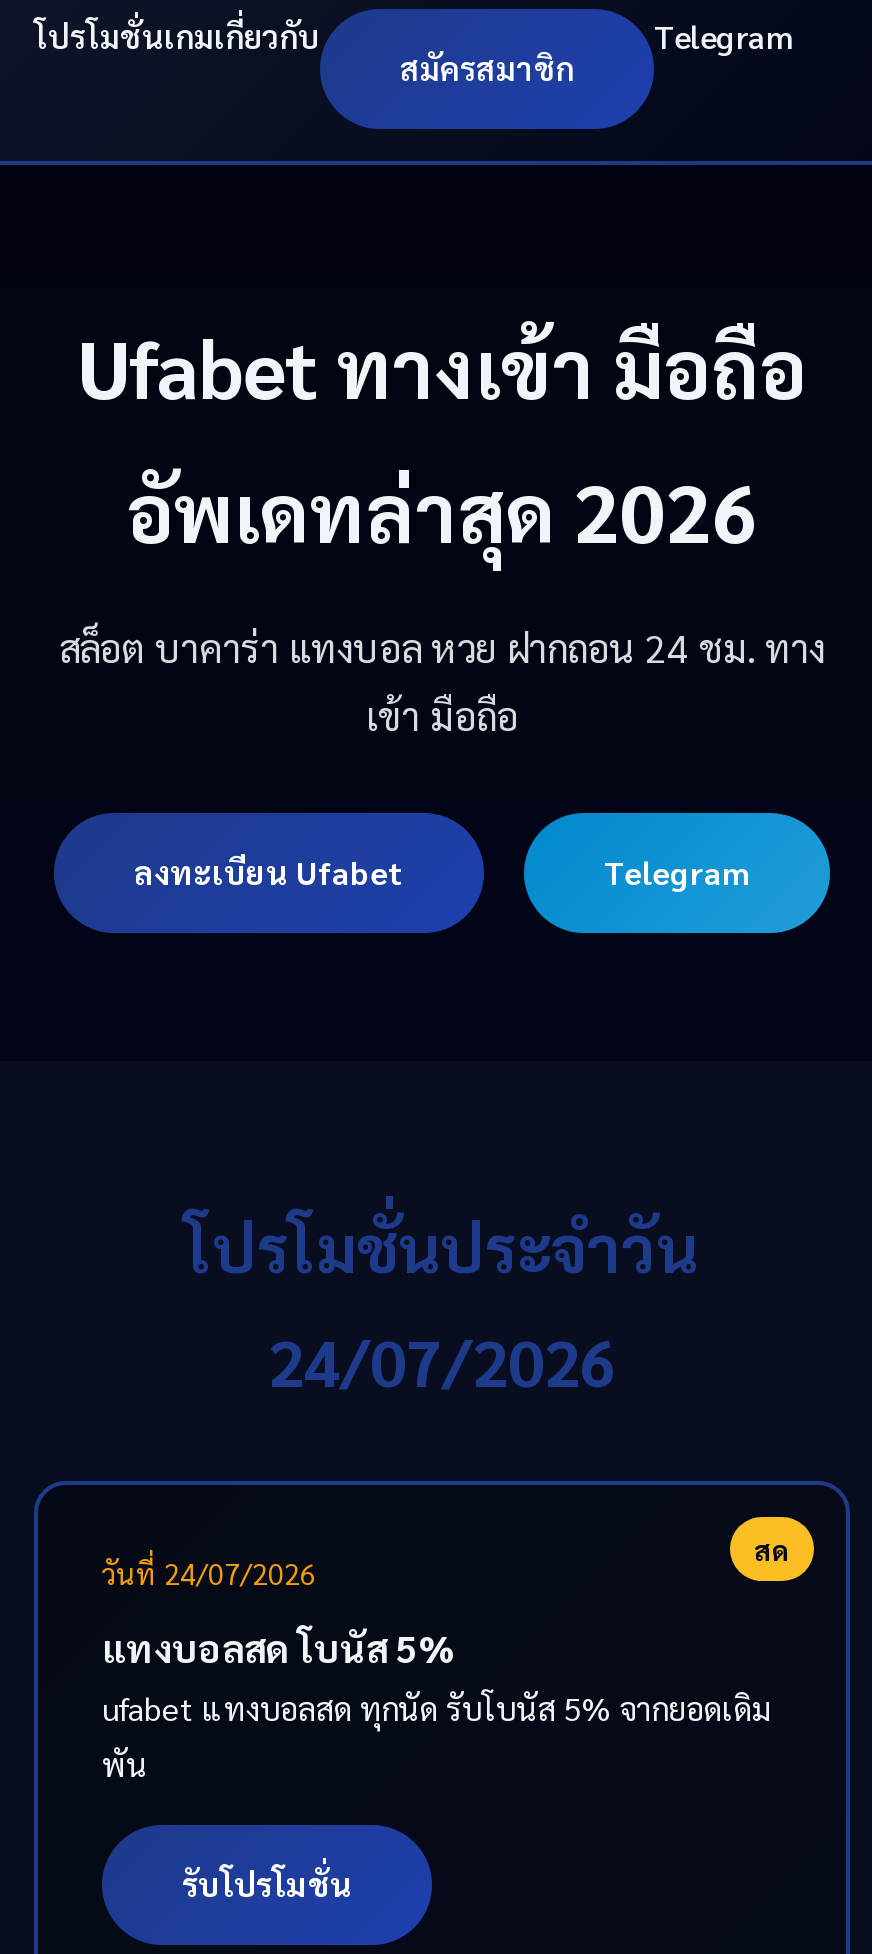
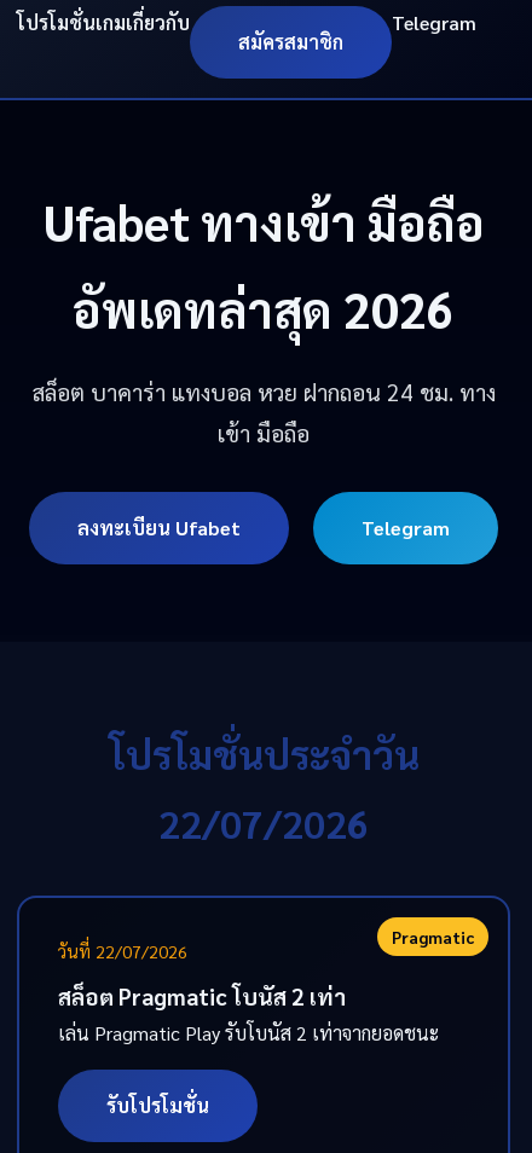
- 24/07/2026
+ 22/07/2026

- สด
- วันที่ 24/07/2026
+ Pragmatic
+ วันที่ 22/07/2026

- แทงบอลสด โบนัส 5%
- ufabet แทงบอลสด ทุกนัด รับโบนัส 5% จากยอดเดิม
- พัน
+ สล็อต Pragmatic โบนัส 2 เท่า
+ เล่น Pragmatic Play รับโบนัส 2 เท่าจากยอดชนะ
